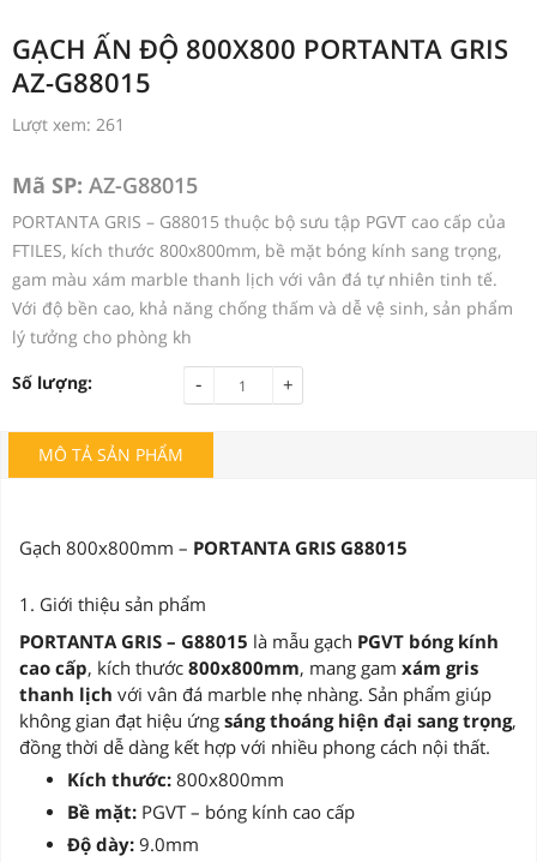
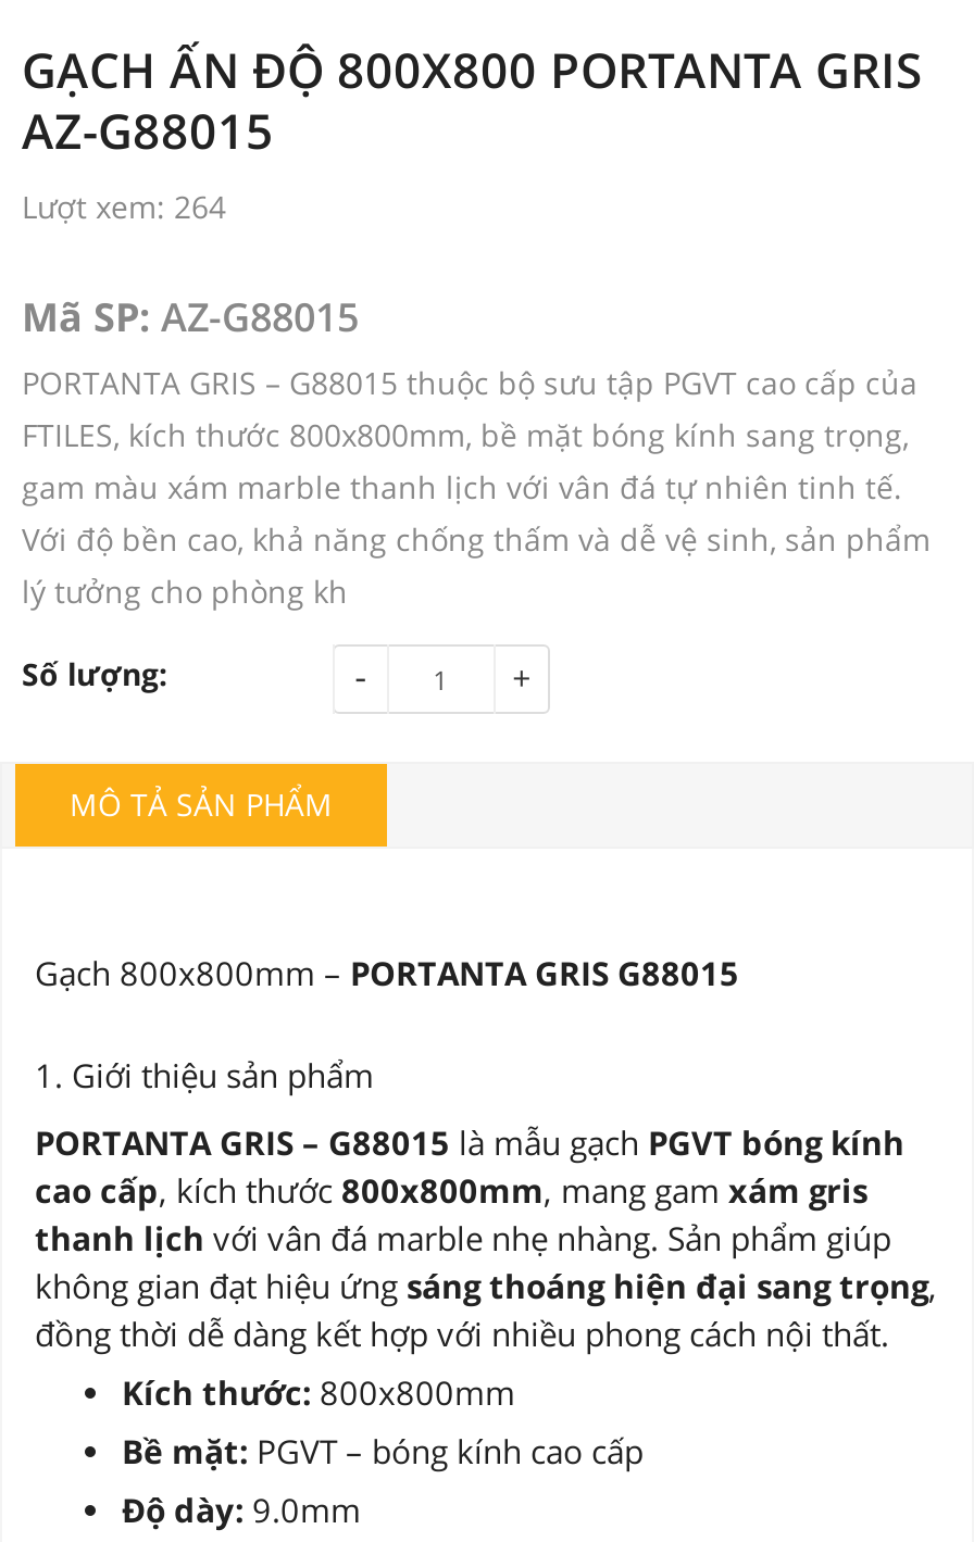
- Lượt xem: 261
+ Lượt xem: 264
